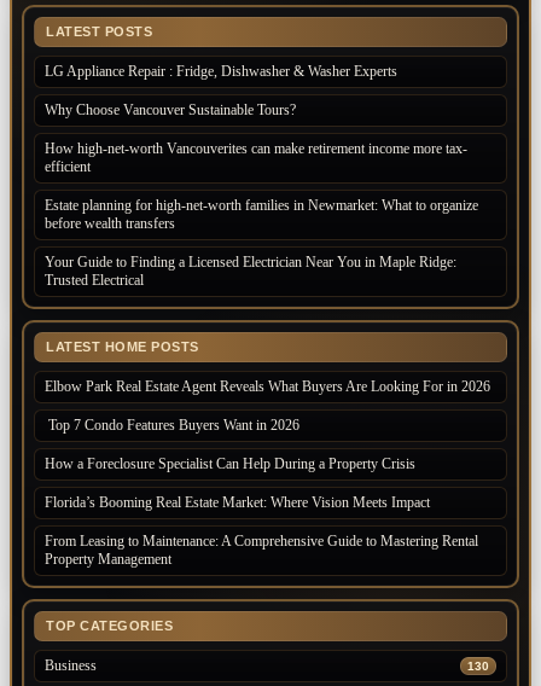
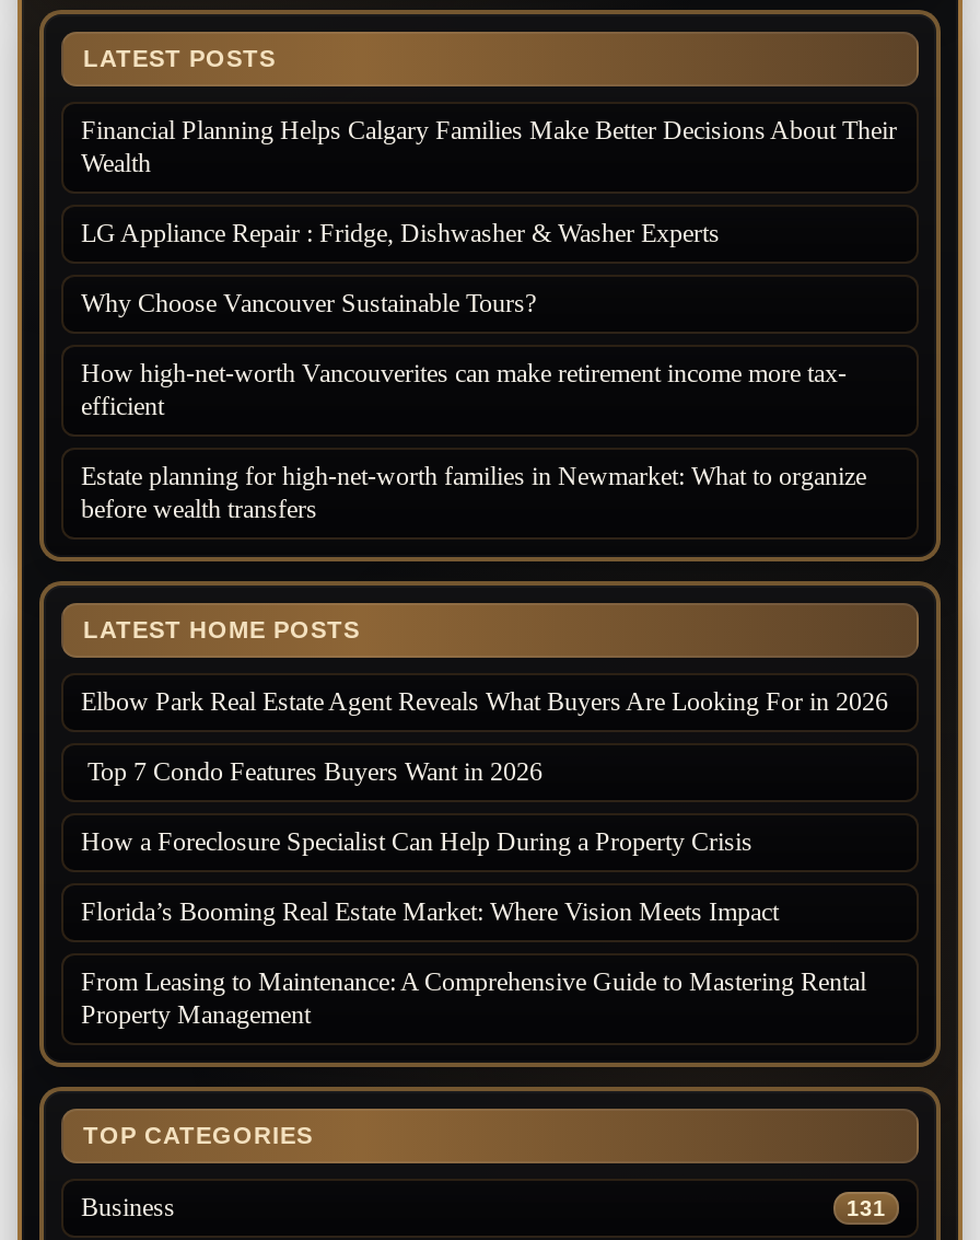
+ Financial Planning Helps Calgary Families Make Better Decisions About Their
+ Wealth

moved down: LG Appliance Repair : Fridge, Dishwasher & Washer Experts | Why Choose Vancouver Sustainable Tours? | How high-net-worth Vancouverites can make retirement income more tax- | efficient | Estate planning for high-net-worth families in Newmarket: What to organize | before wealth transfers

- Your Guide to Finding a Licensed Electrician Near You in Maple Ridge:
- Trusted Electrical

- 130
+ 131
